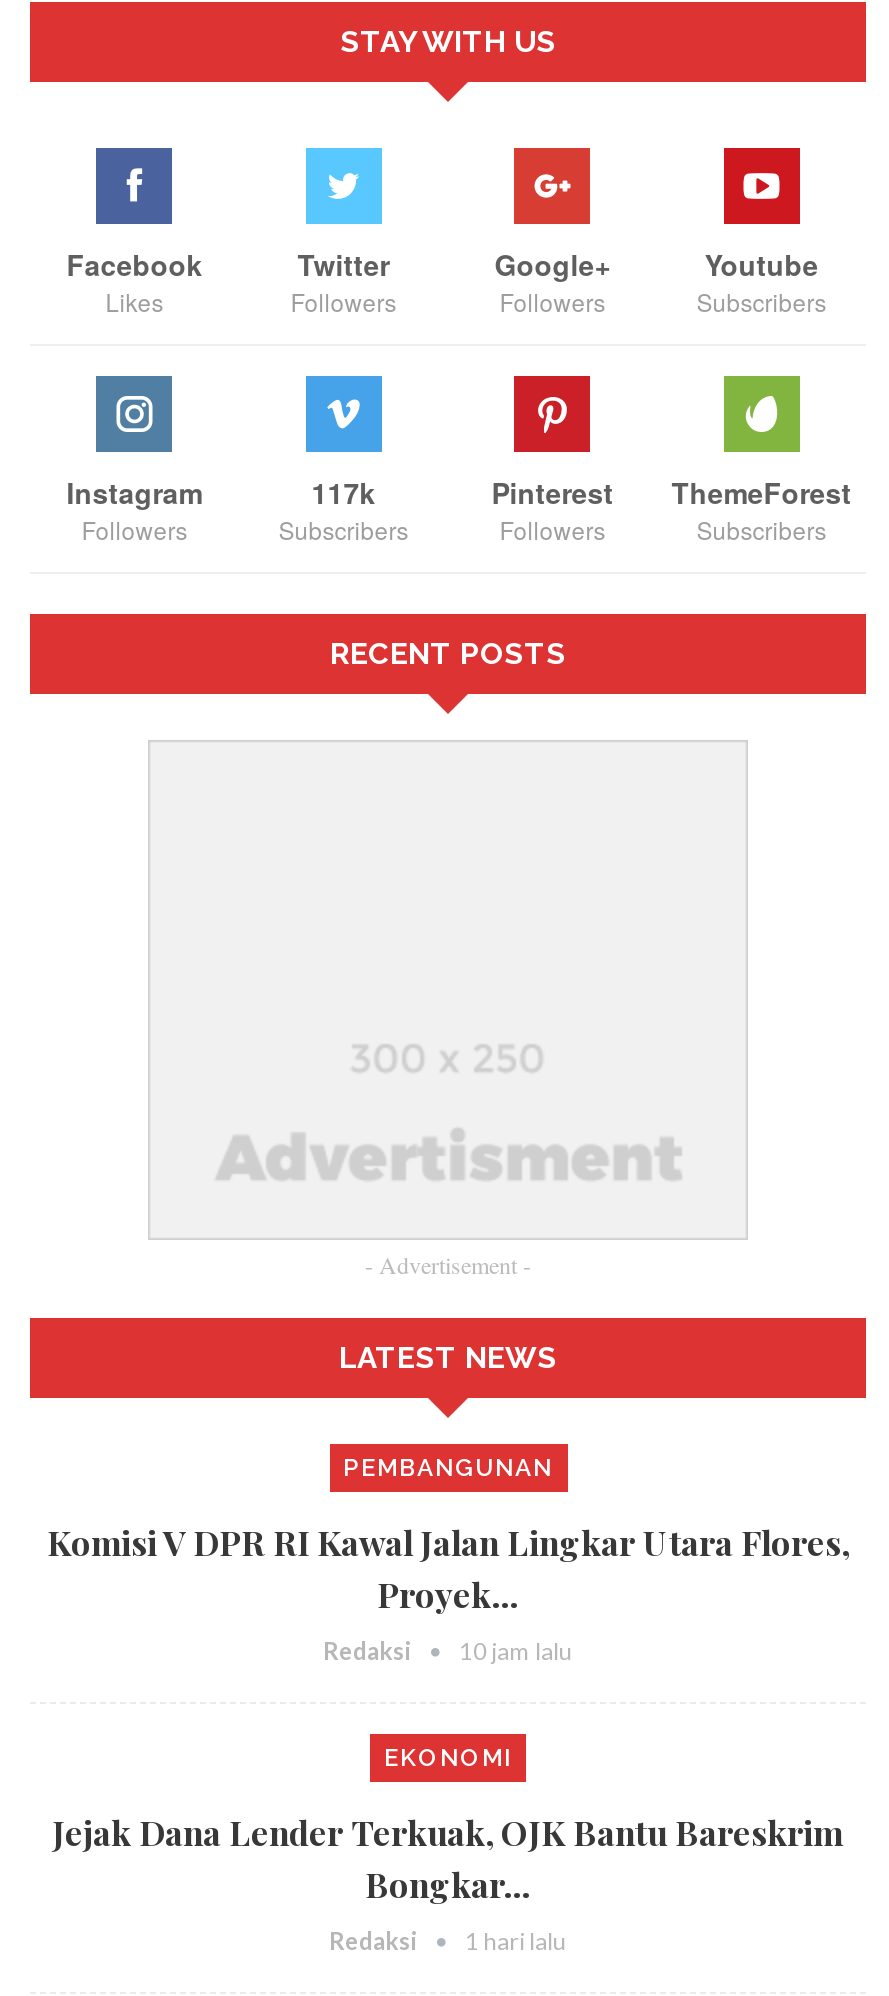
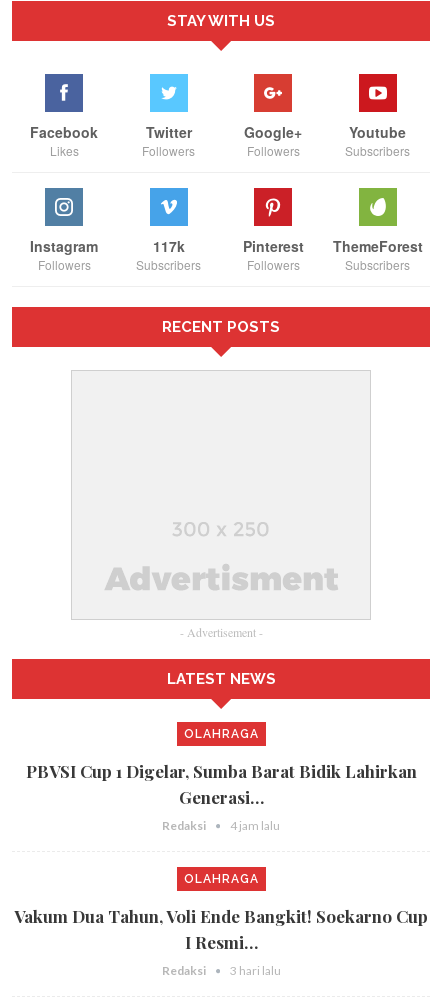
- PEMBANGUNAN
+ OLAHRAGA

- Komisi V DPR RI Kawal Jalan Lingkar Utara Flores,
- Proyek…
+ PBVSI Cup 1 Digelar, Sumba Barat Bidik Lahirkan
+ Generasi…

- Redaksi 10 jam lalu
+ Redaksi 4 jam lalu

- EKONOMI
+ OLAHRAGA

- Jejak Dana Lender Terkuak, OJK Bantu Bareskrim
- Bongkar…
+ Vakum Dua Tahun, Voli Ende Bangkit! Soekarno Cup
+ I Resmi…

- Redaksi 1 hari lalu
+ Redaksi 3 hari lalu
